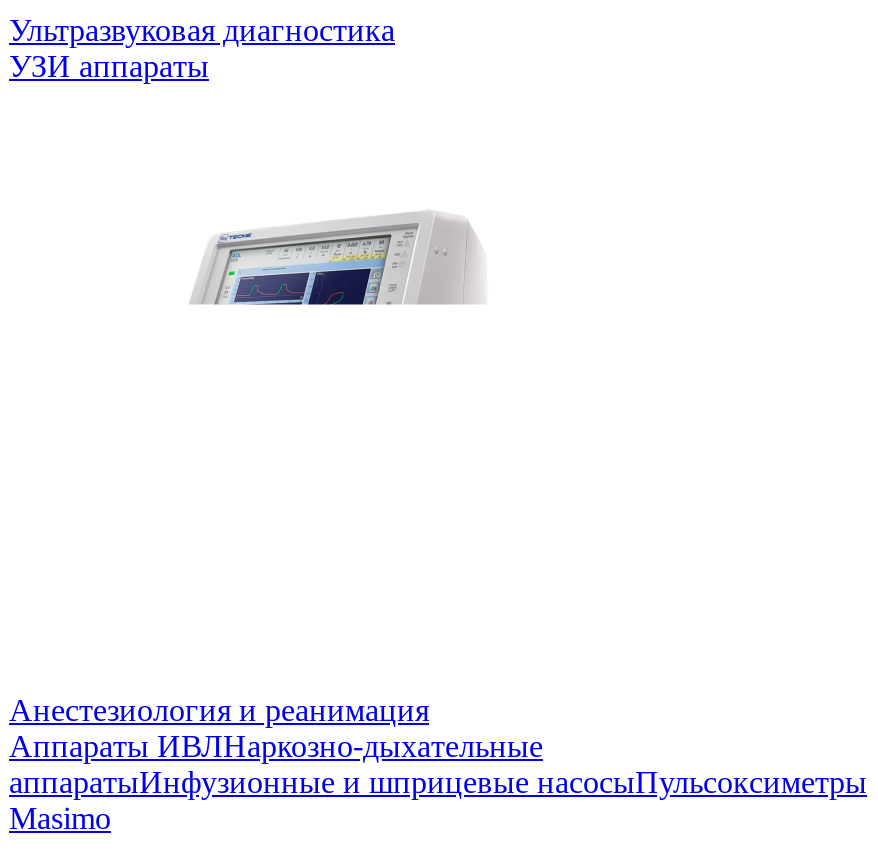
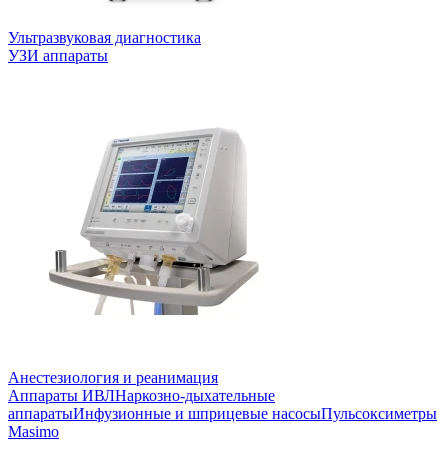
+ [image]
